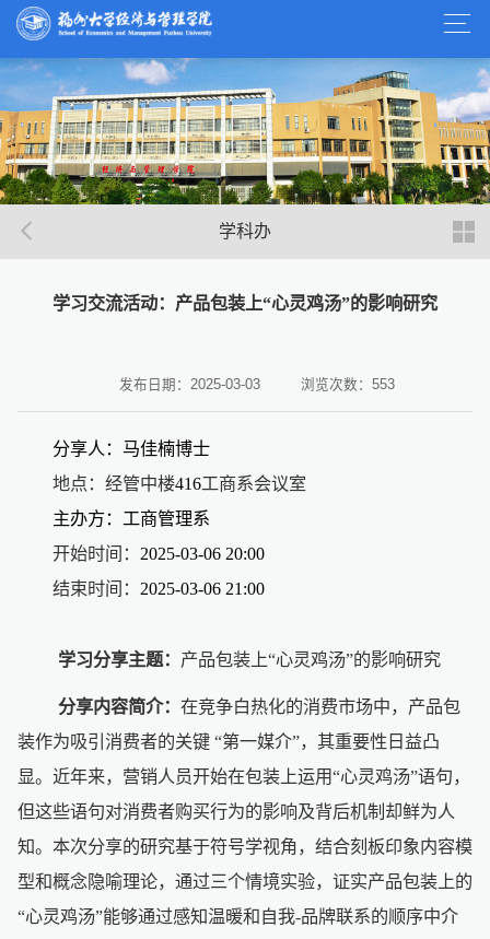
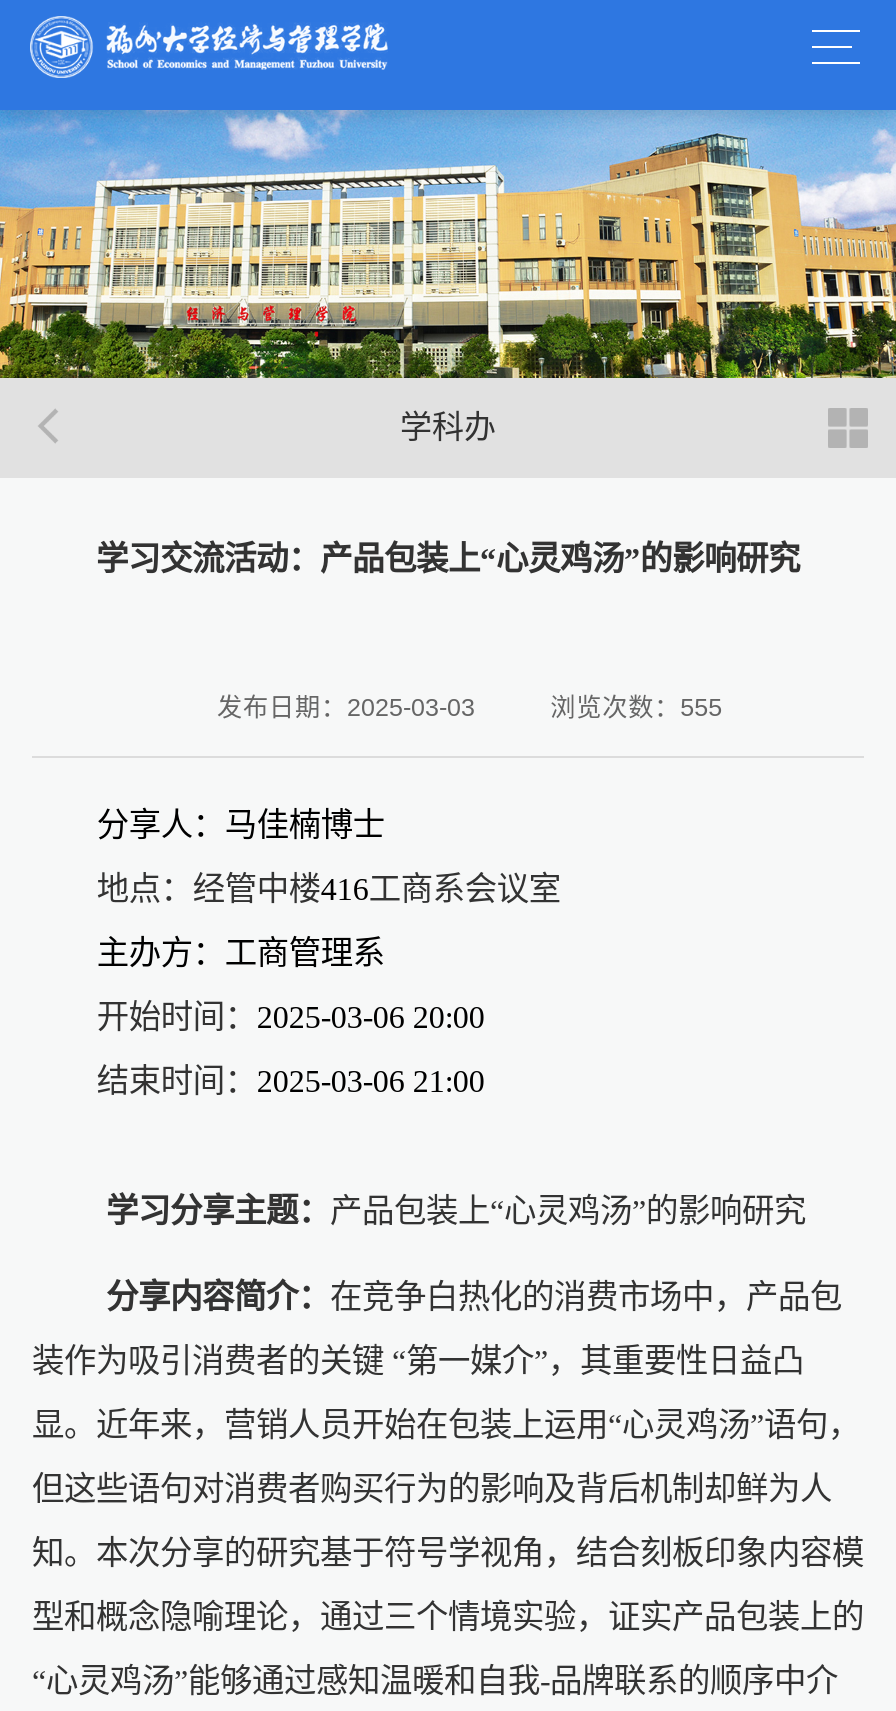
- 浏览次数：553
+ 浏览次数：555
